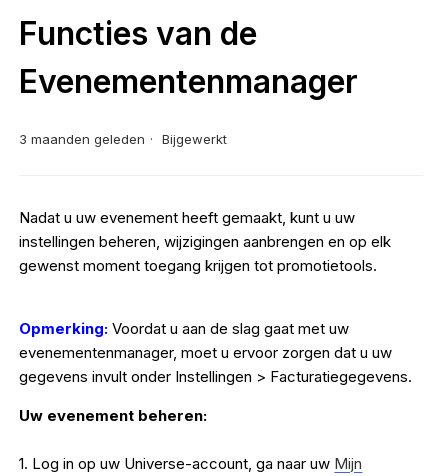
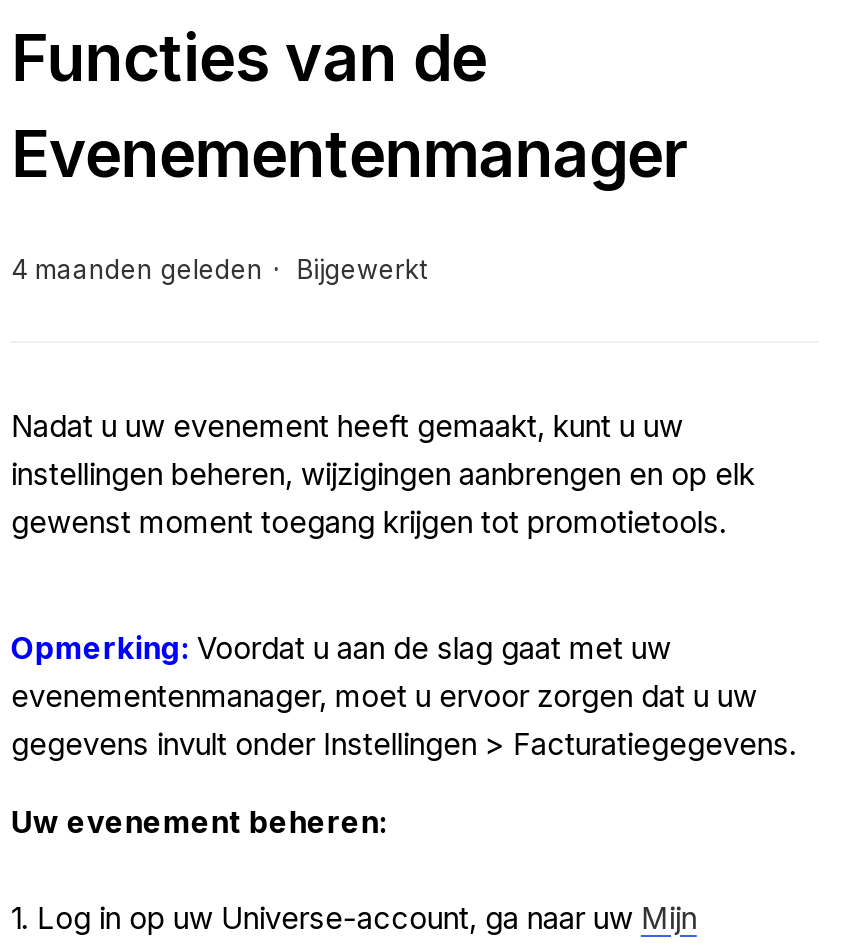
- 3 maanden geleden
+ 4 maanden geleden
